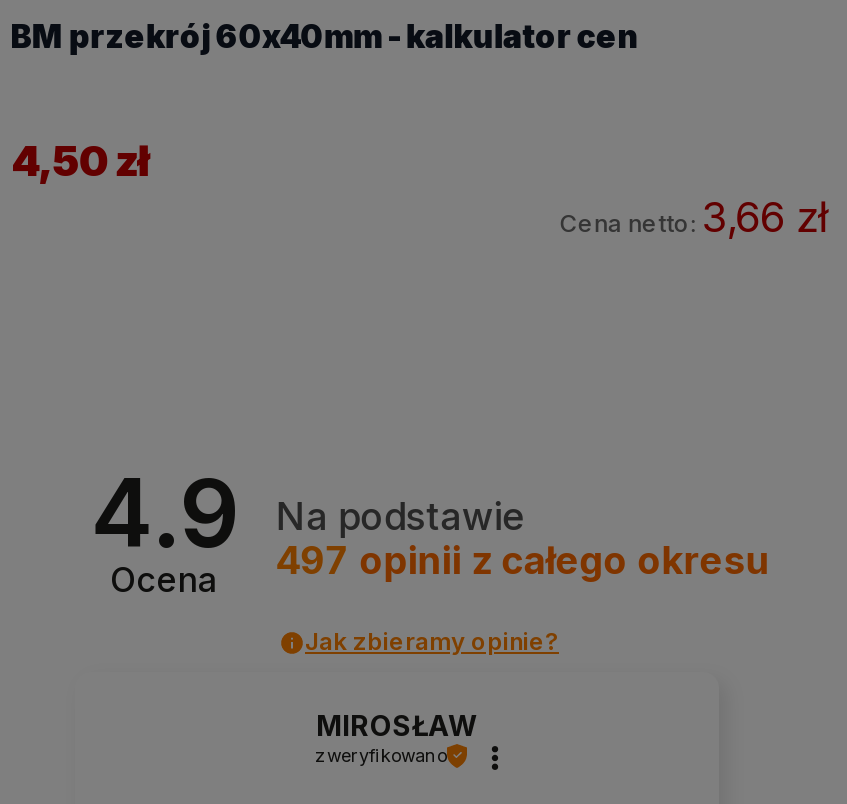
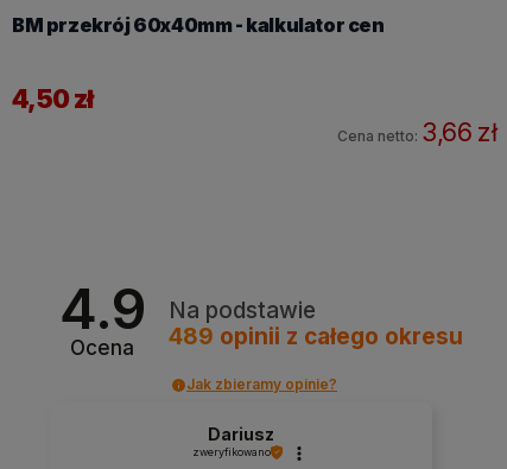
- 497 opinii z całego okresu
+ 489 opinii z całego okresu

- MIROSŁAW
+ Dariusz
